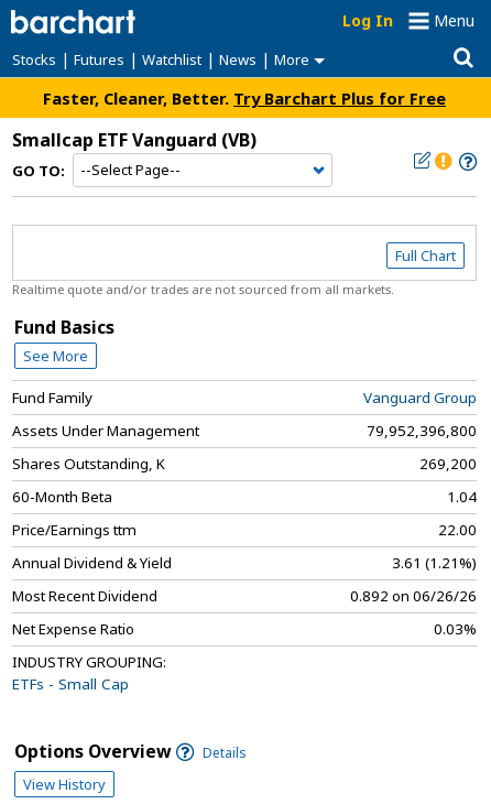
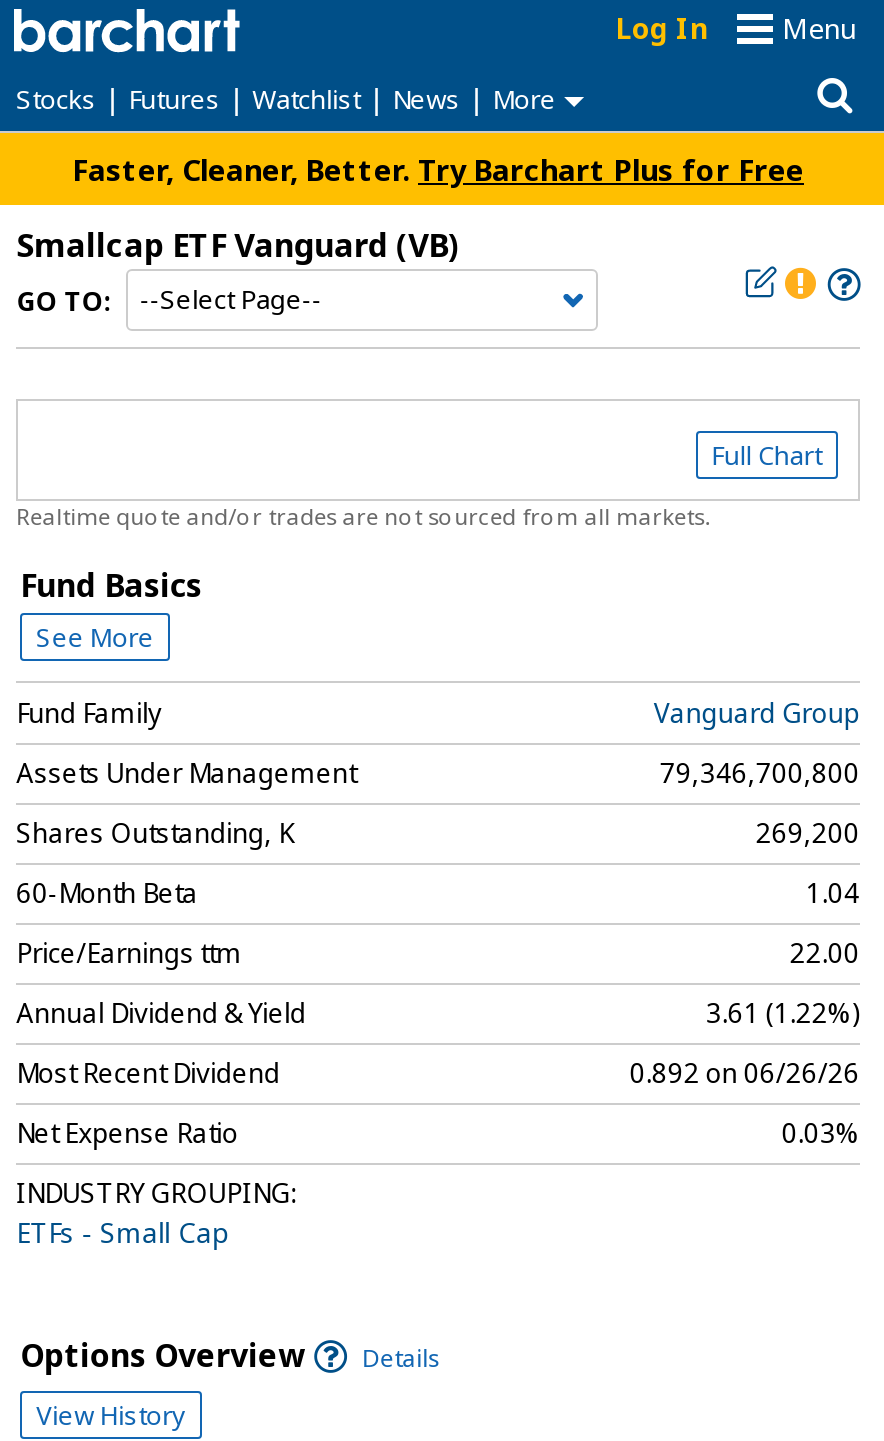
- 79,952,396,800
+ 79,346,700,800

- 3.61 (1.21%)
+ 3.61 (1.22%)
